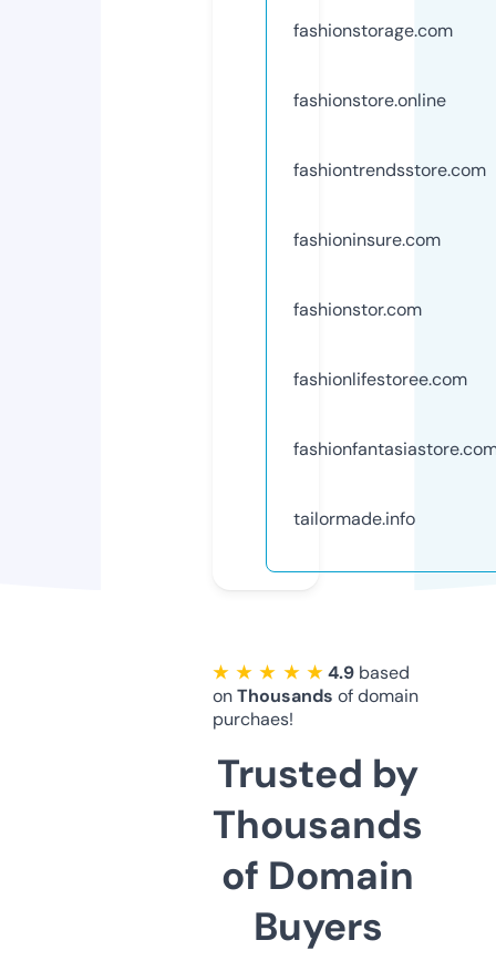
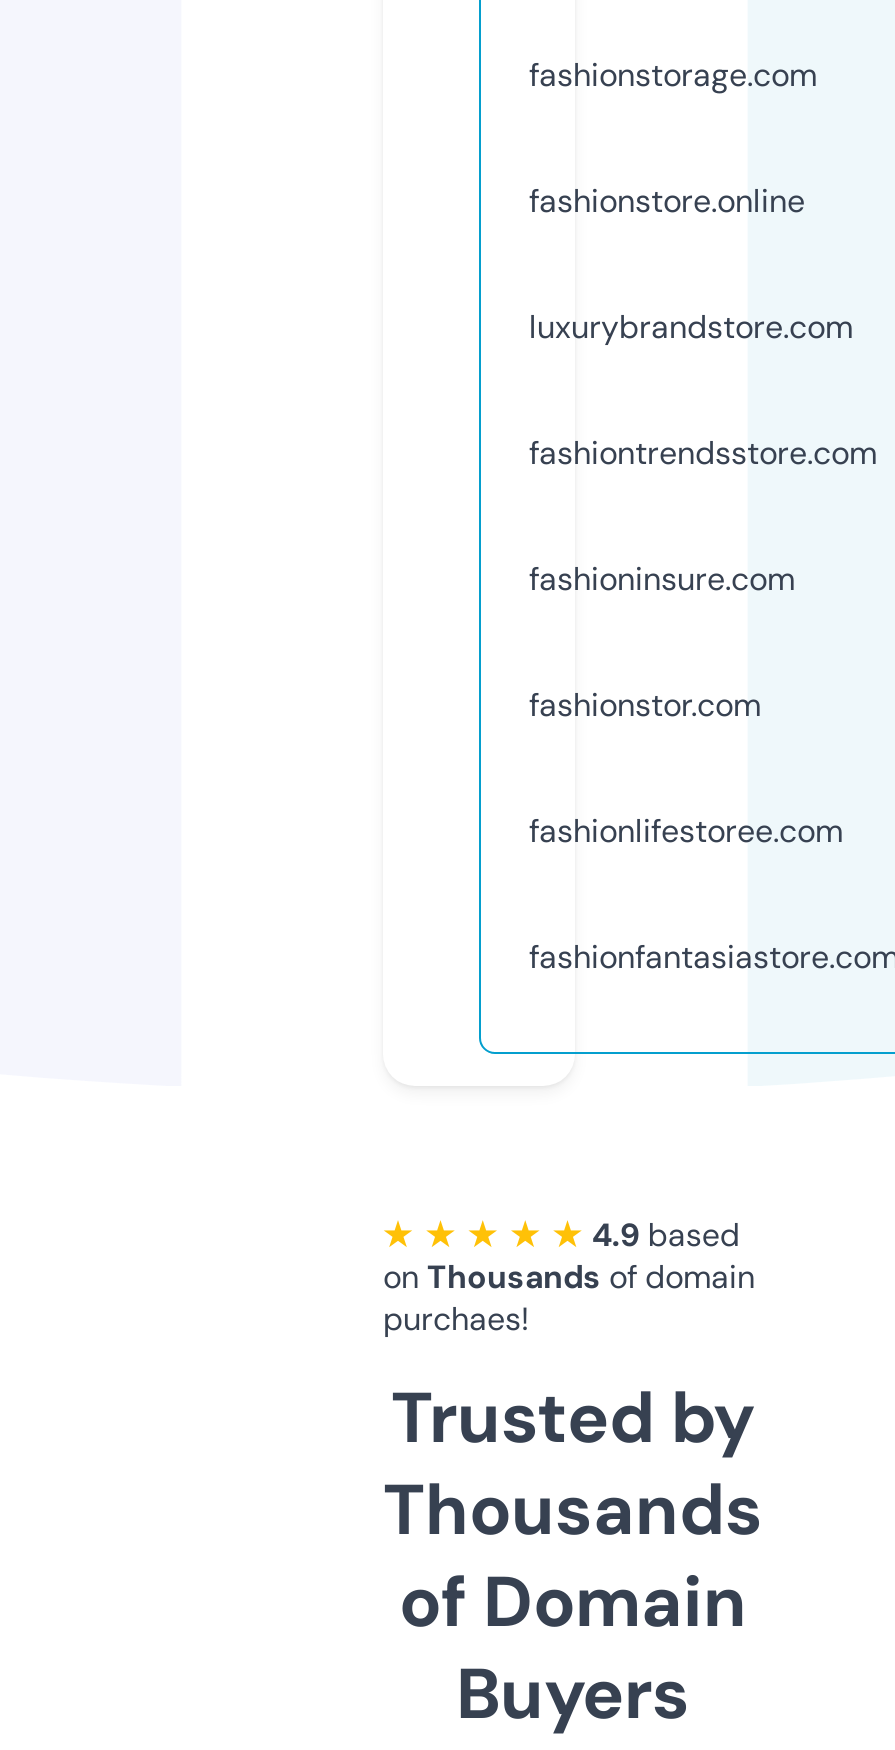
+ luxurybrandstore.com

moved down: fashiontrendsstore.com | fashioninsure.com | fashionstor.com | fashionlifestoree.com

- tailormade.info
